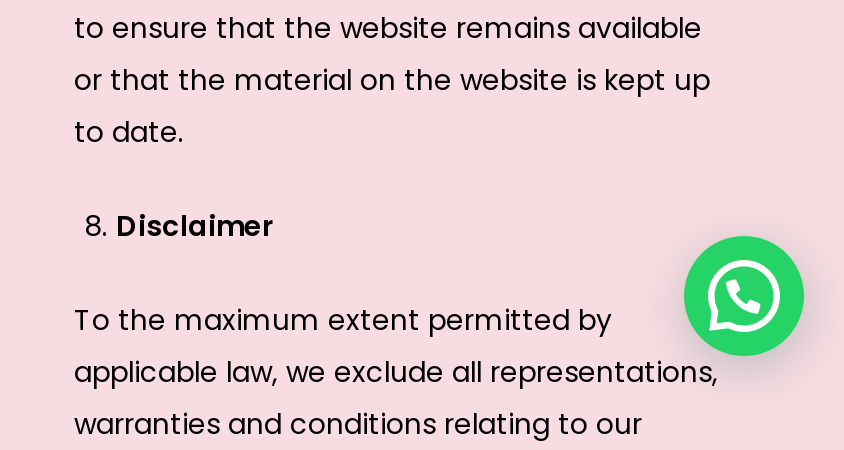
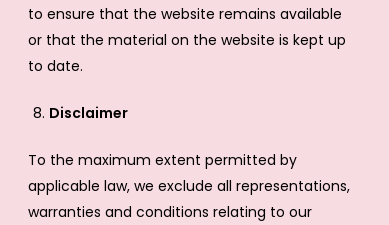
- [image]
